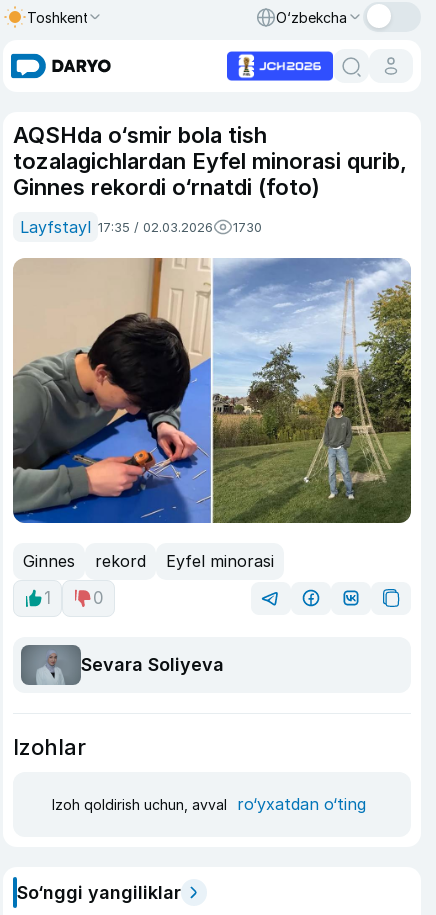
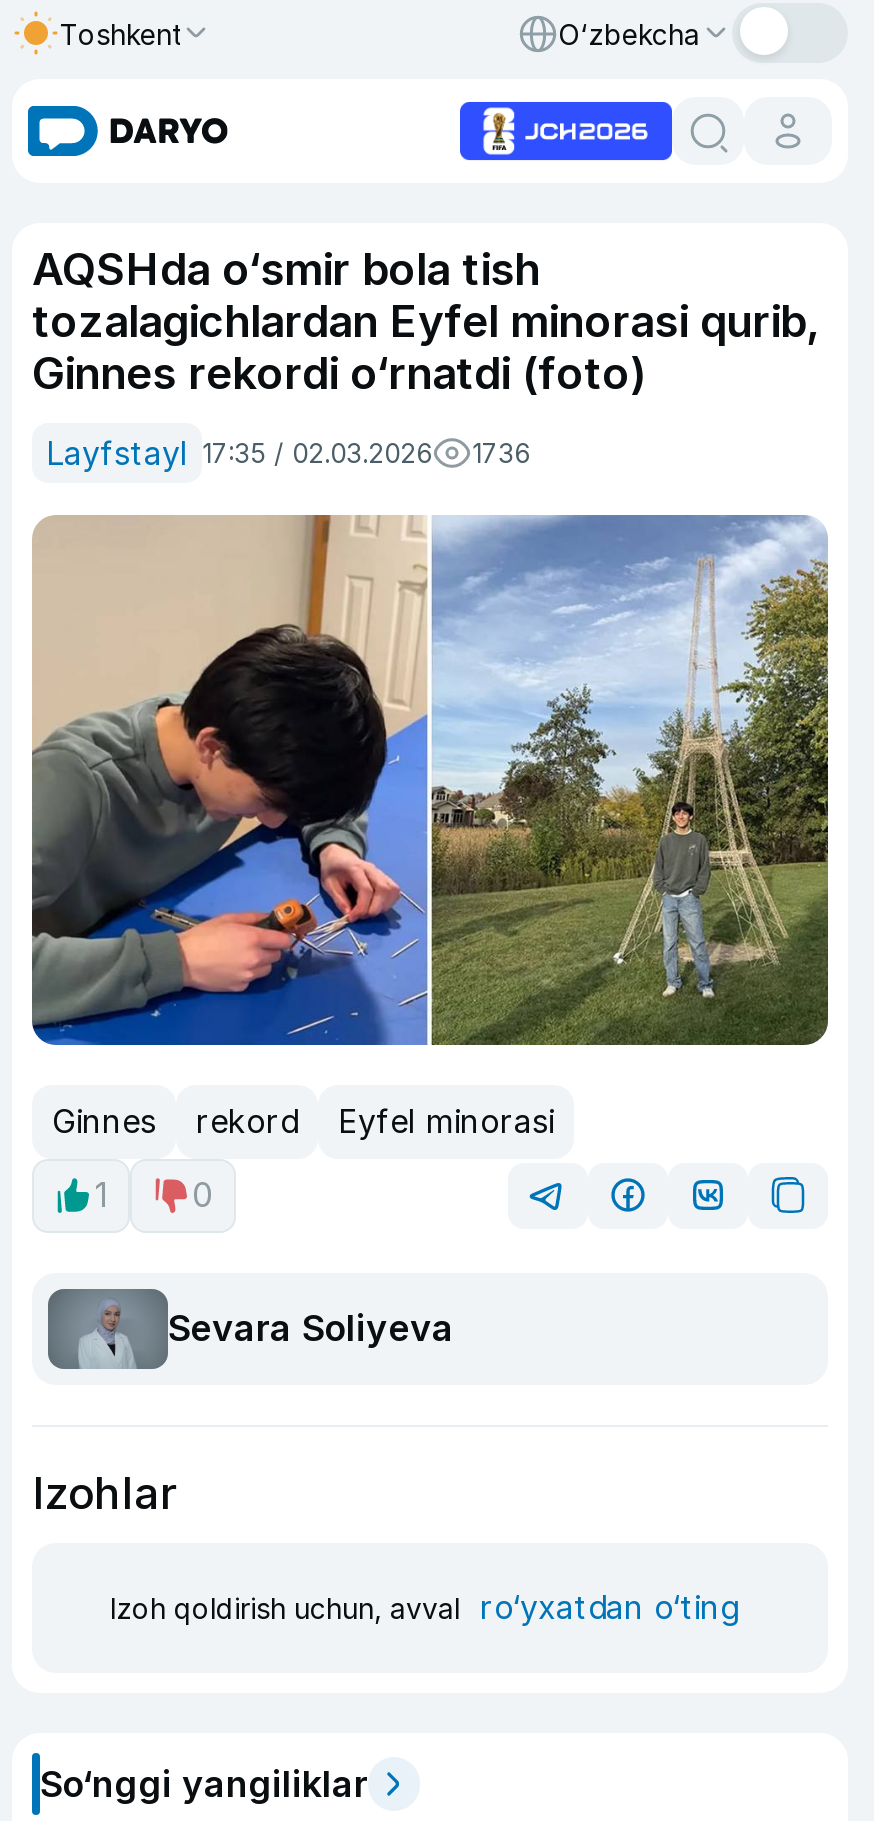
- Layfstayl 17:35 / 02.03.2026 1730
+ Layfstayl 17:35 / 02.03.2026 1736
